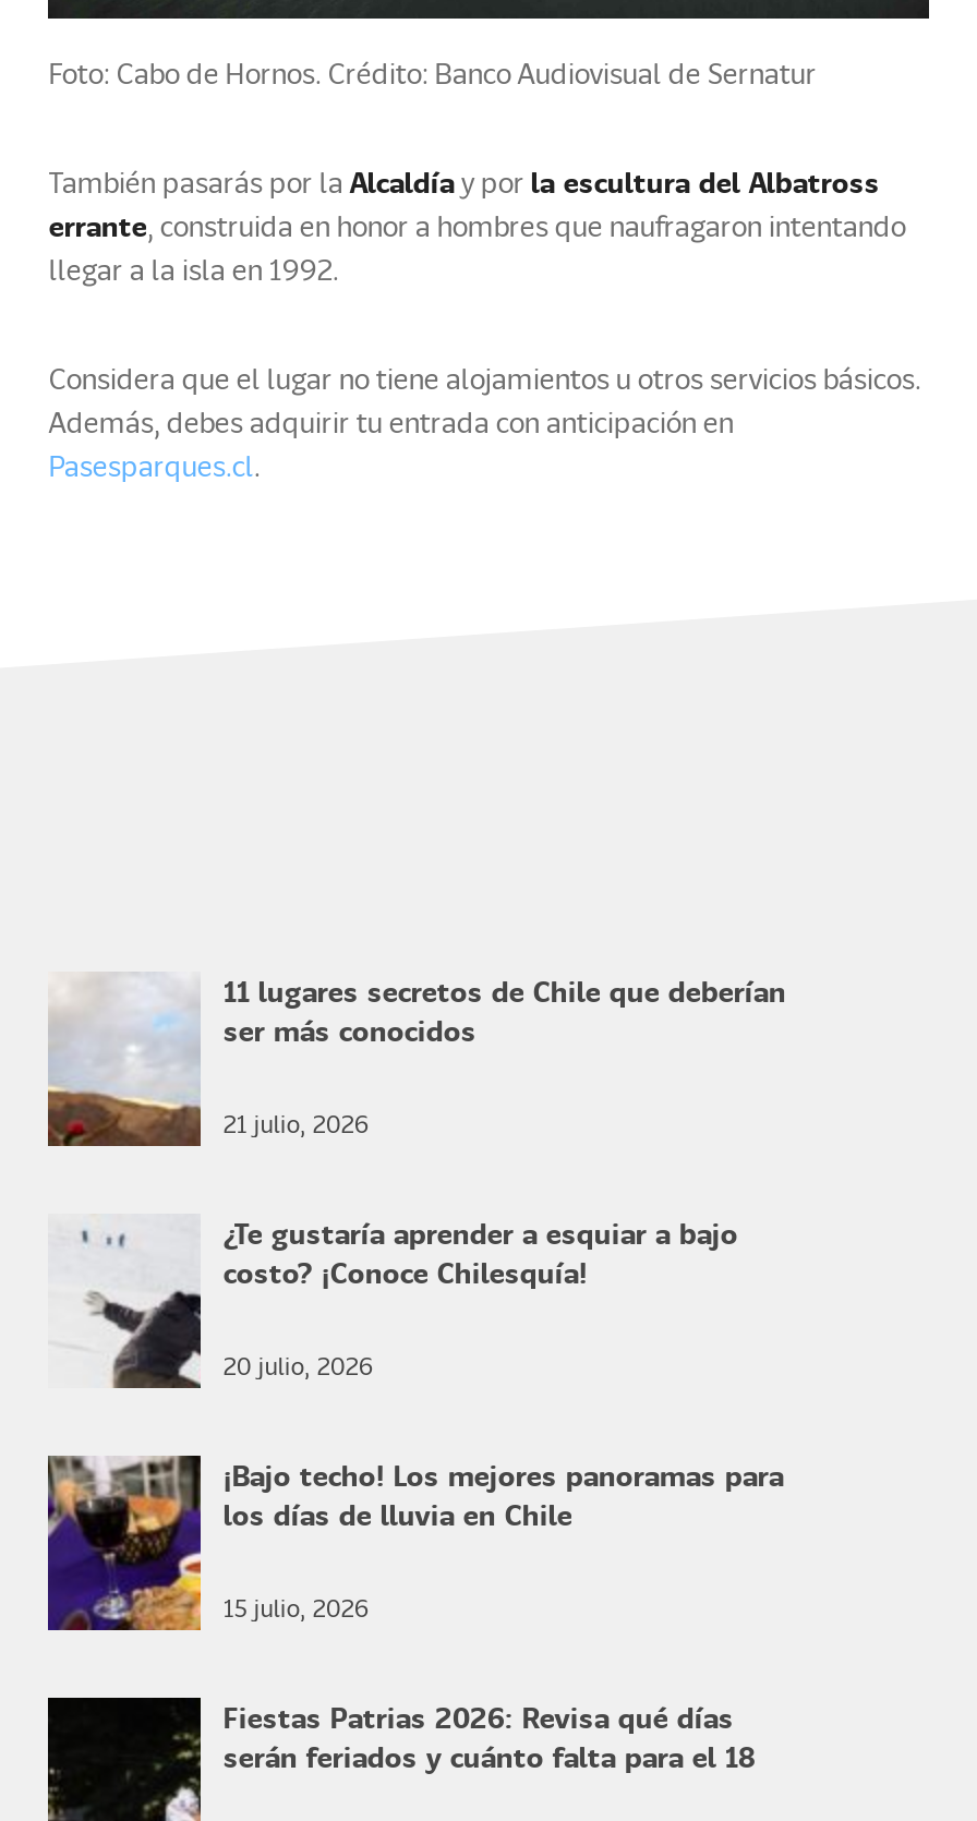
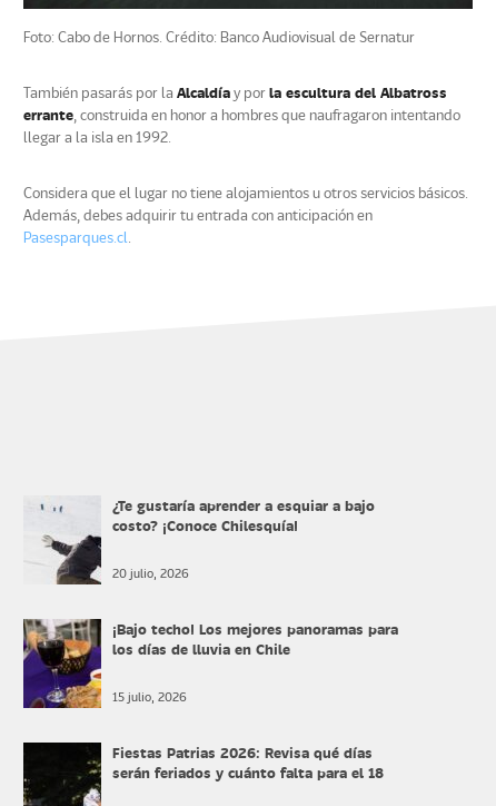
- [image]
- 11 lugares secretos de Chile que deberían
- ser más conocidos
- 21 julio, 2026
